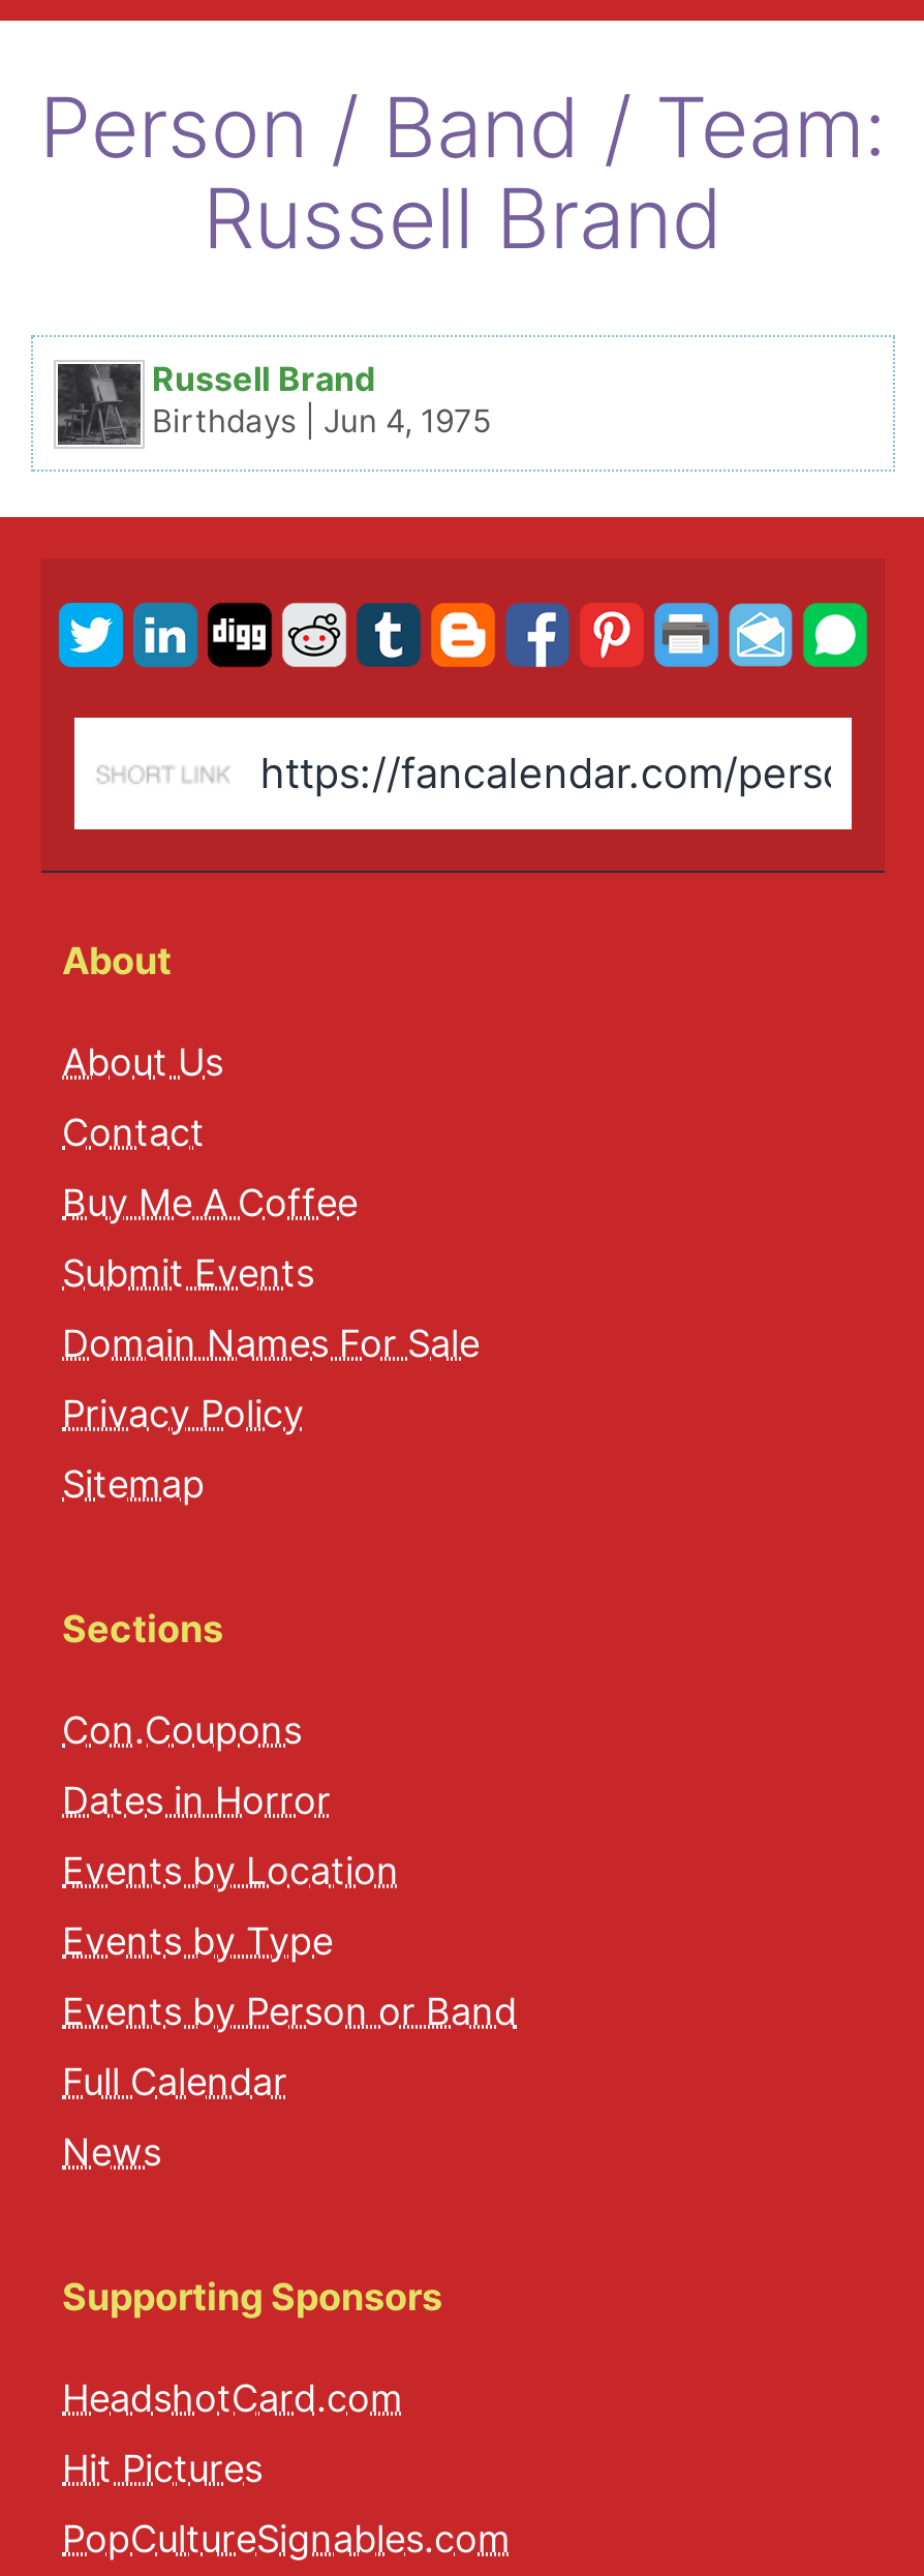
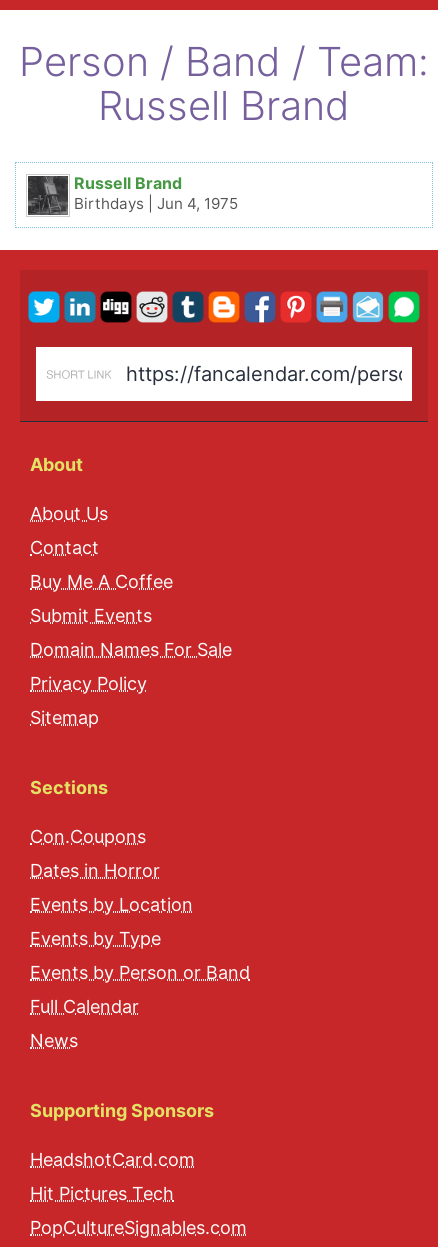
- Hit Pictures
+ Hit Pictures Tech
